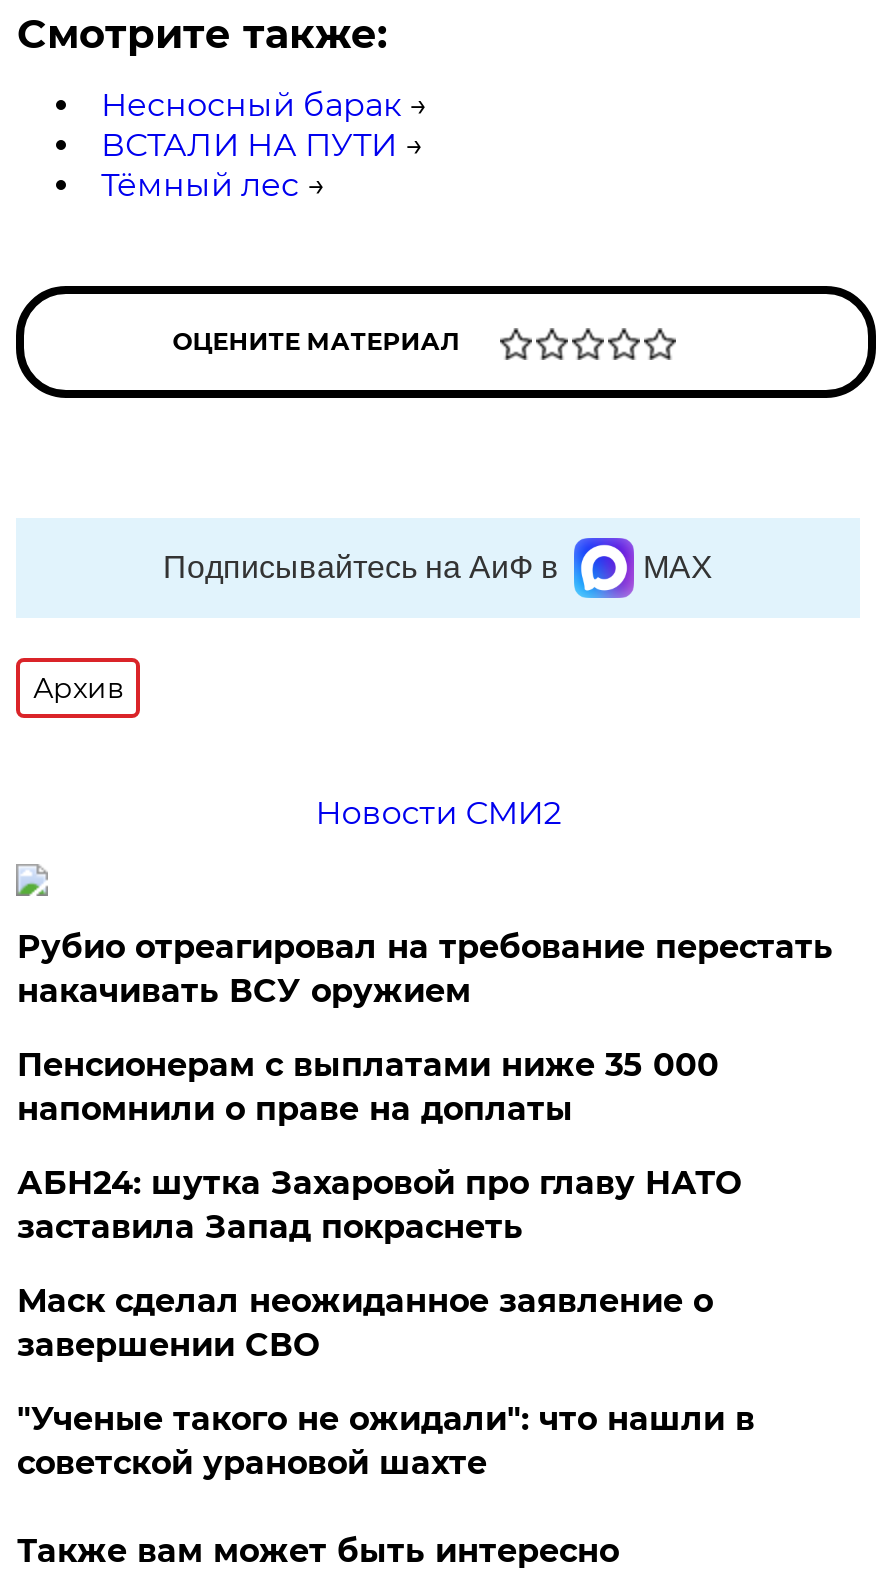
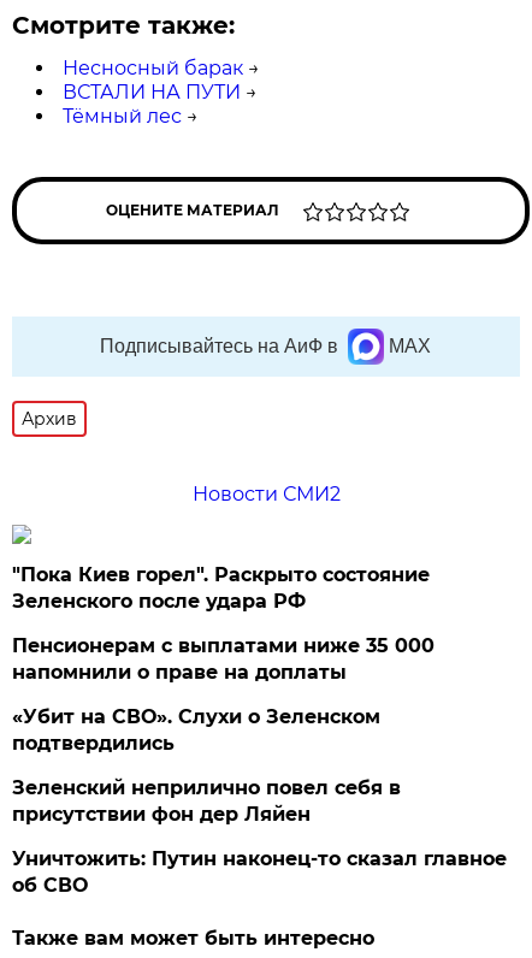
- Рубио отреагировал на требование перестать
- накачивать ВСУ оружием
+ "Пока Киев горел". Раскрыто состояние
+ Зеленского после удара РФ

- АБН24: шутка Захаровой про главу НАТО
- заставила Запад покраснеть
+ «Убит на СВО». Слухи о Зеленском
+ подтвердились

- Маск сделал неожиданное заявление о
- завершении СВО
+ Зеленский неприлично повел cебя в
+ присутствии фон дер Ляйен

- "Ученые такого не ожидали": что нашли в
- советской урановой шахте
+ Уничтожить: Путин наконец-то сказал главное
+ об СВО
